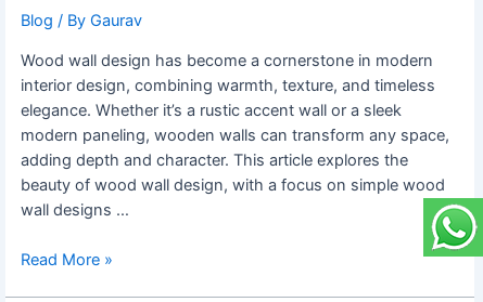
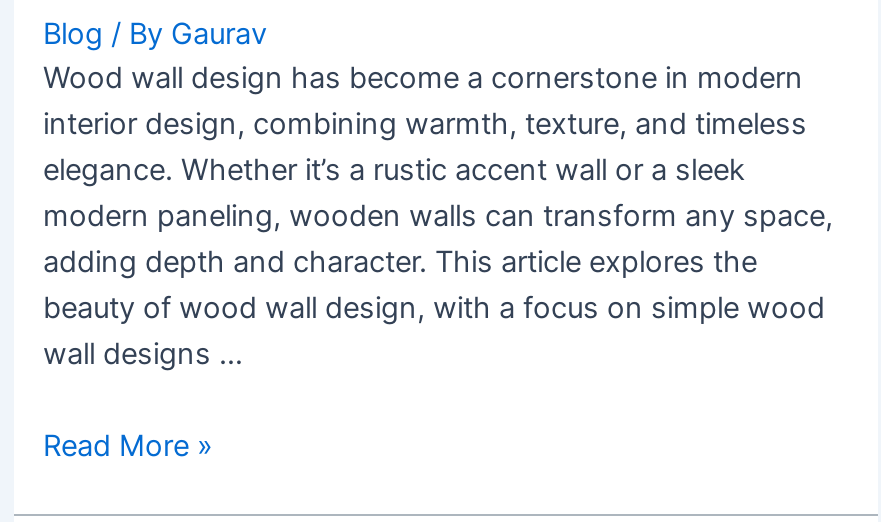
- [image]
